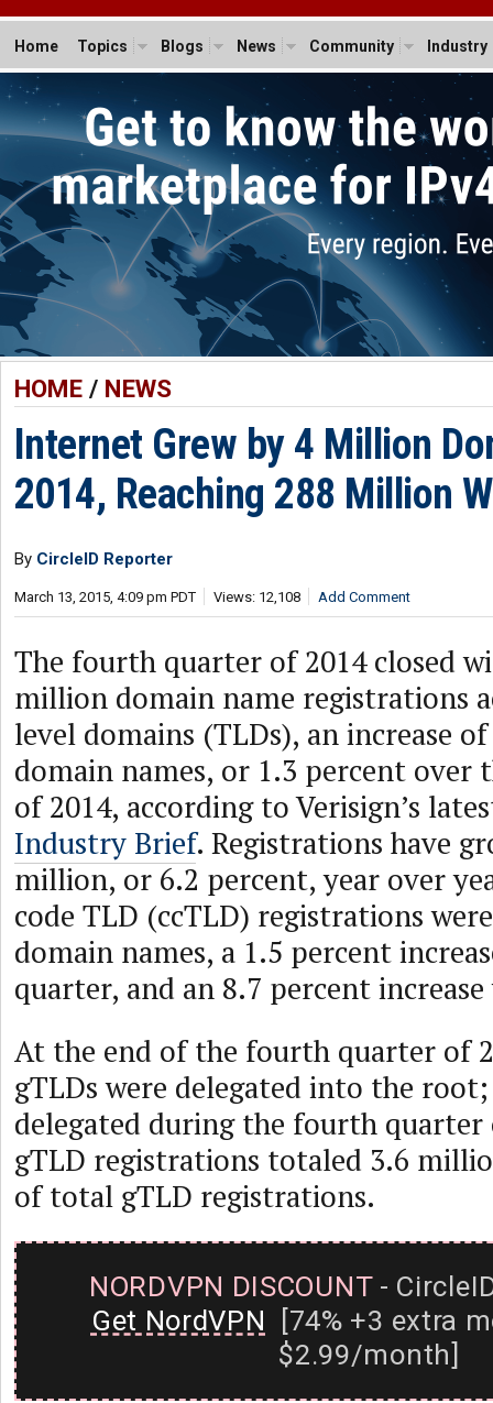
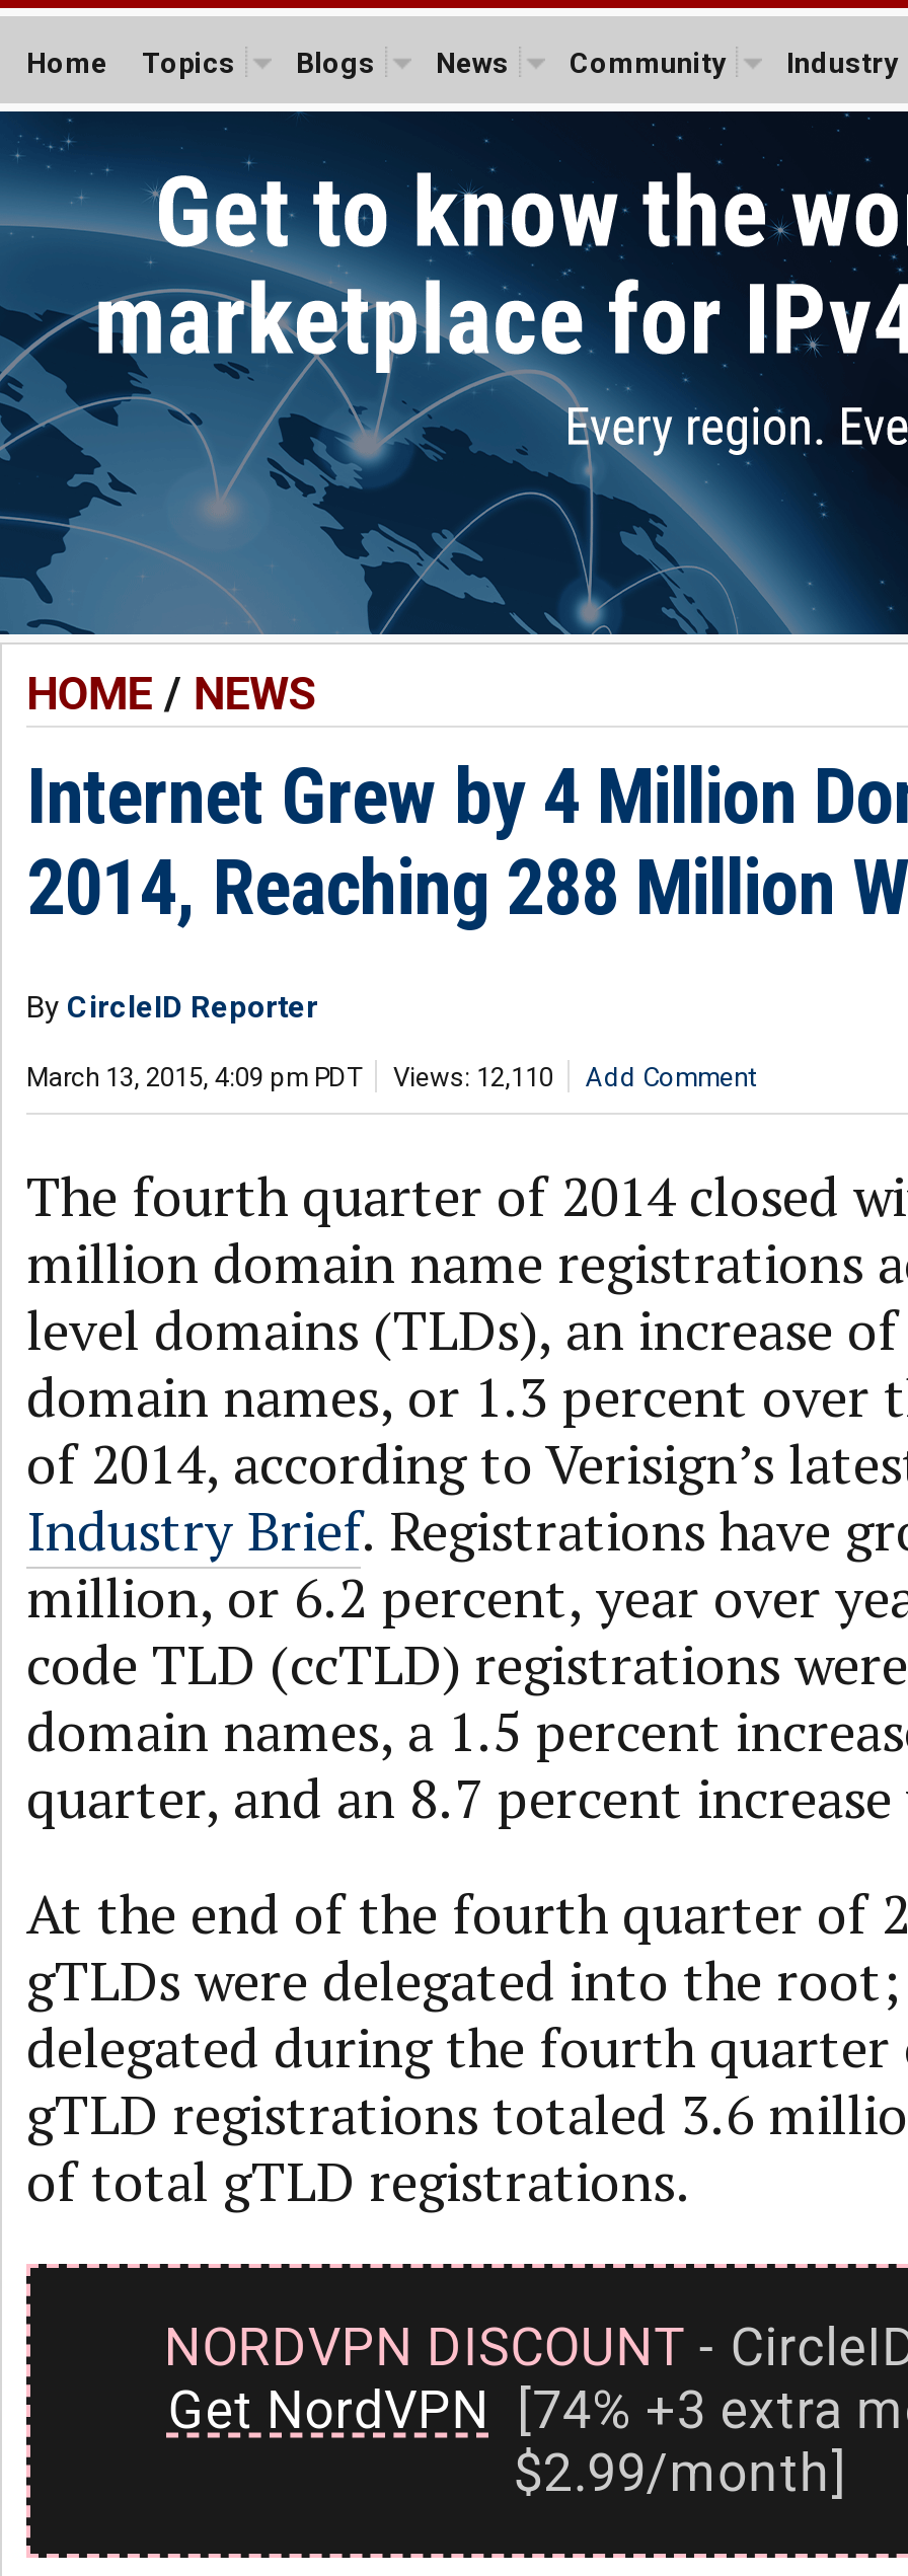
- March 13, 2015, 4:09 pm PDT Views: 12,108 Add Comment
+ March 13, 2015, 4:09 pm PDT Views: 12,110 Add Comment
